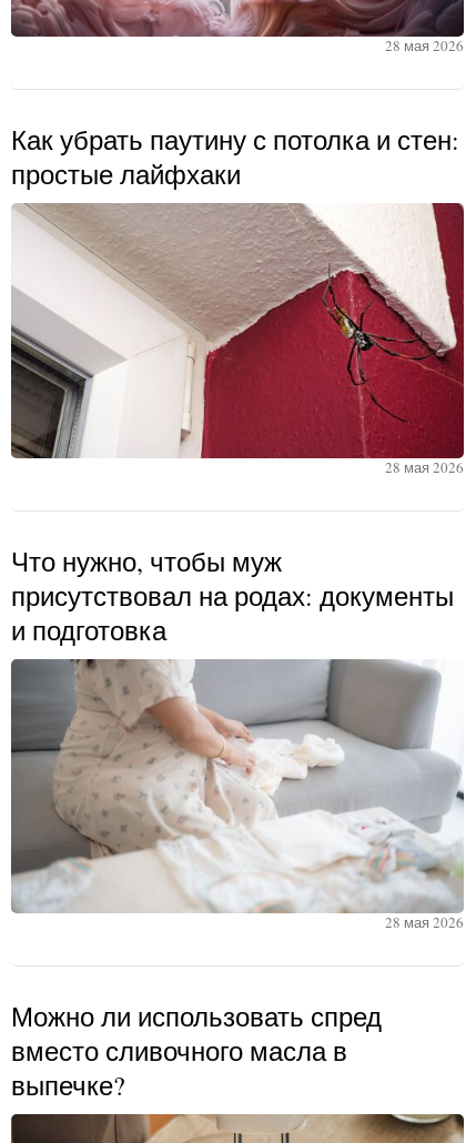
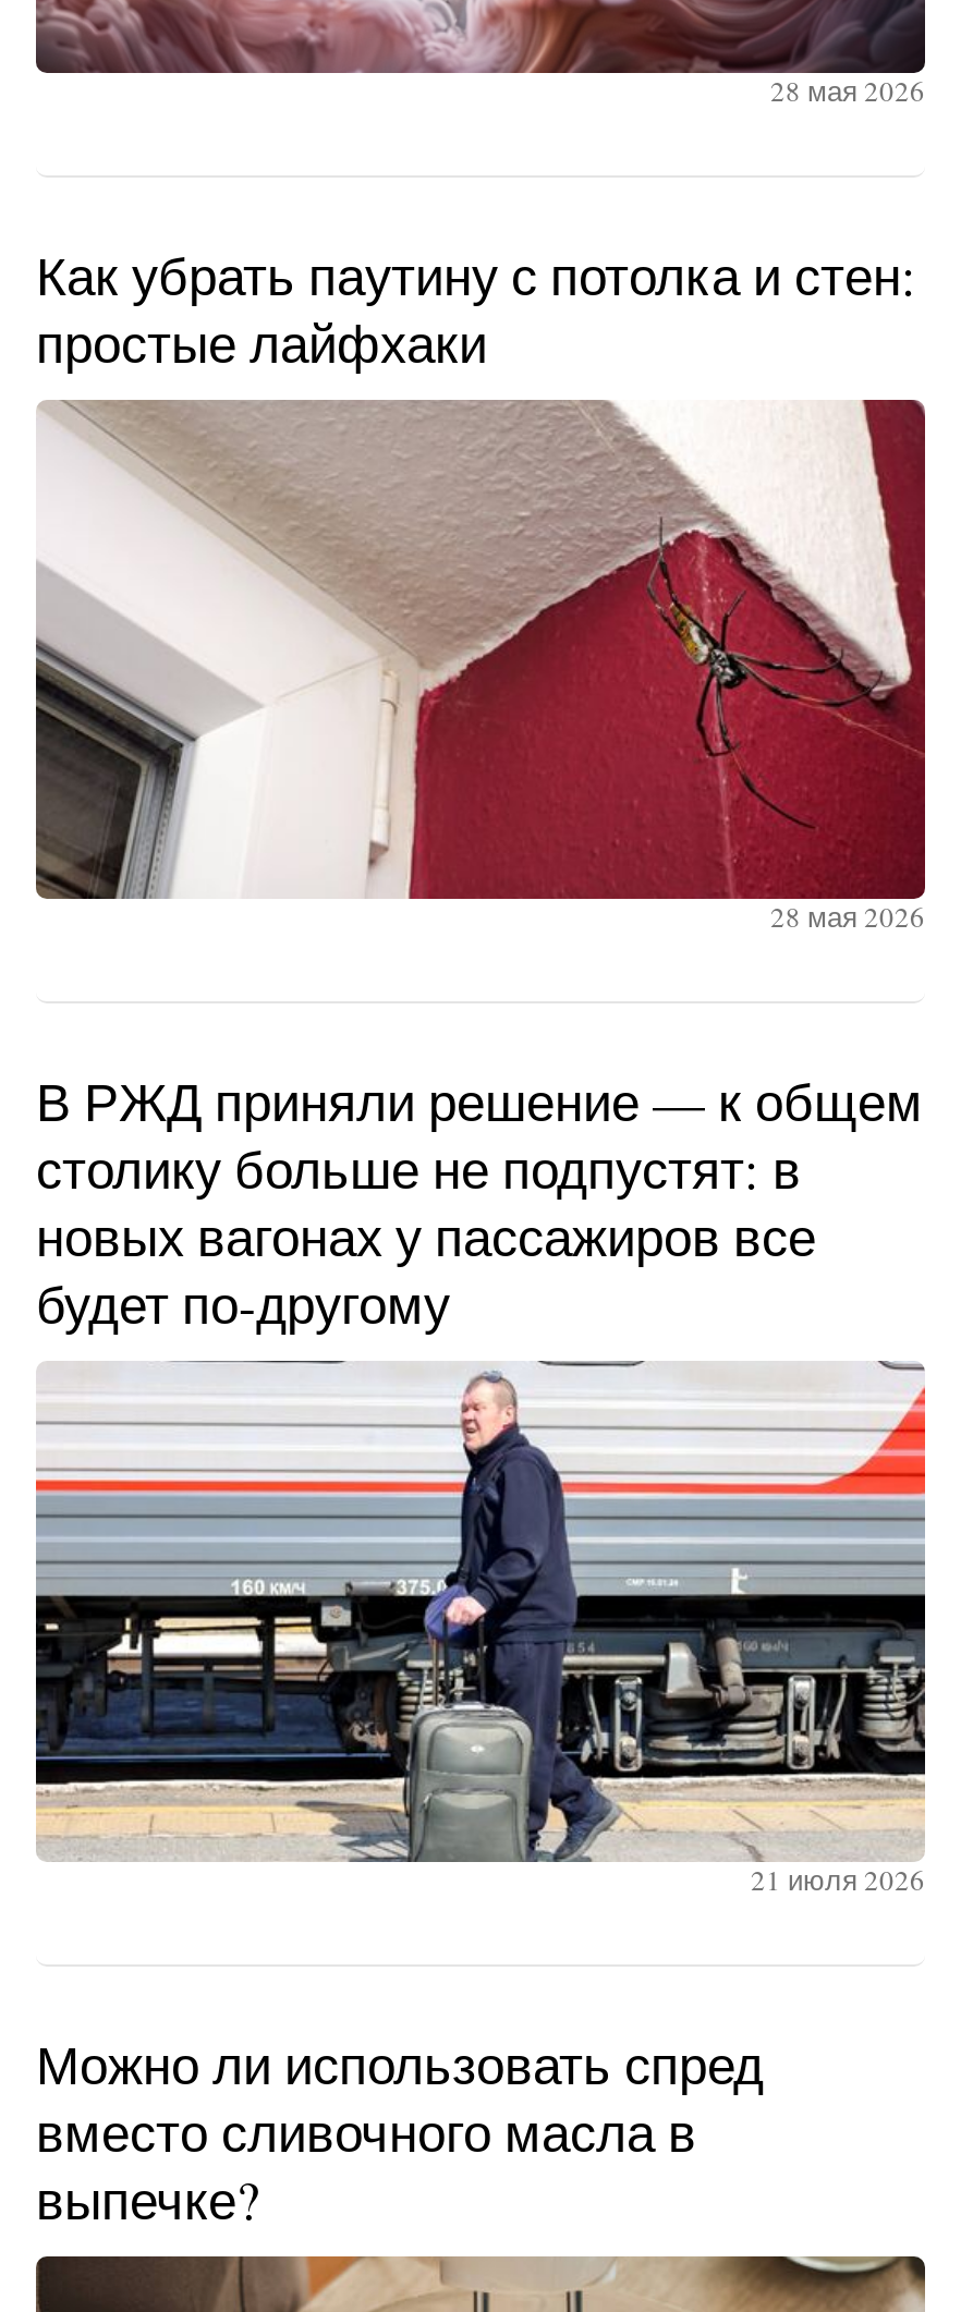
- Что нужно, чтобы муж
- присутствовал на родах: документы
- и подготовка
+ В РЖД приняли решение — к общем
+ столику больше не подпустят: в
+ новых вагонах у пассажиров все
+ будет по-другому

- [image]
- 28 мая 2026
+ [image]
+ 21 июля 2026
